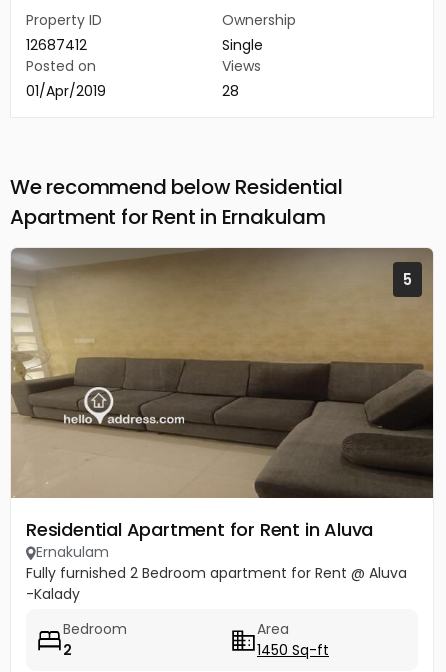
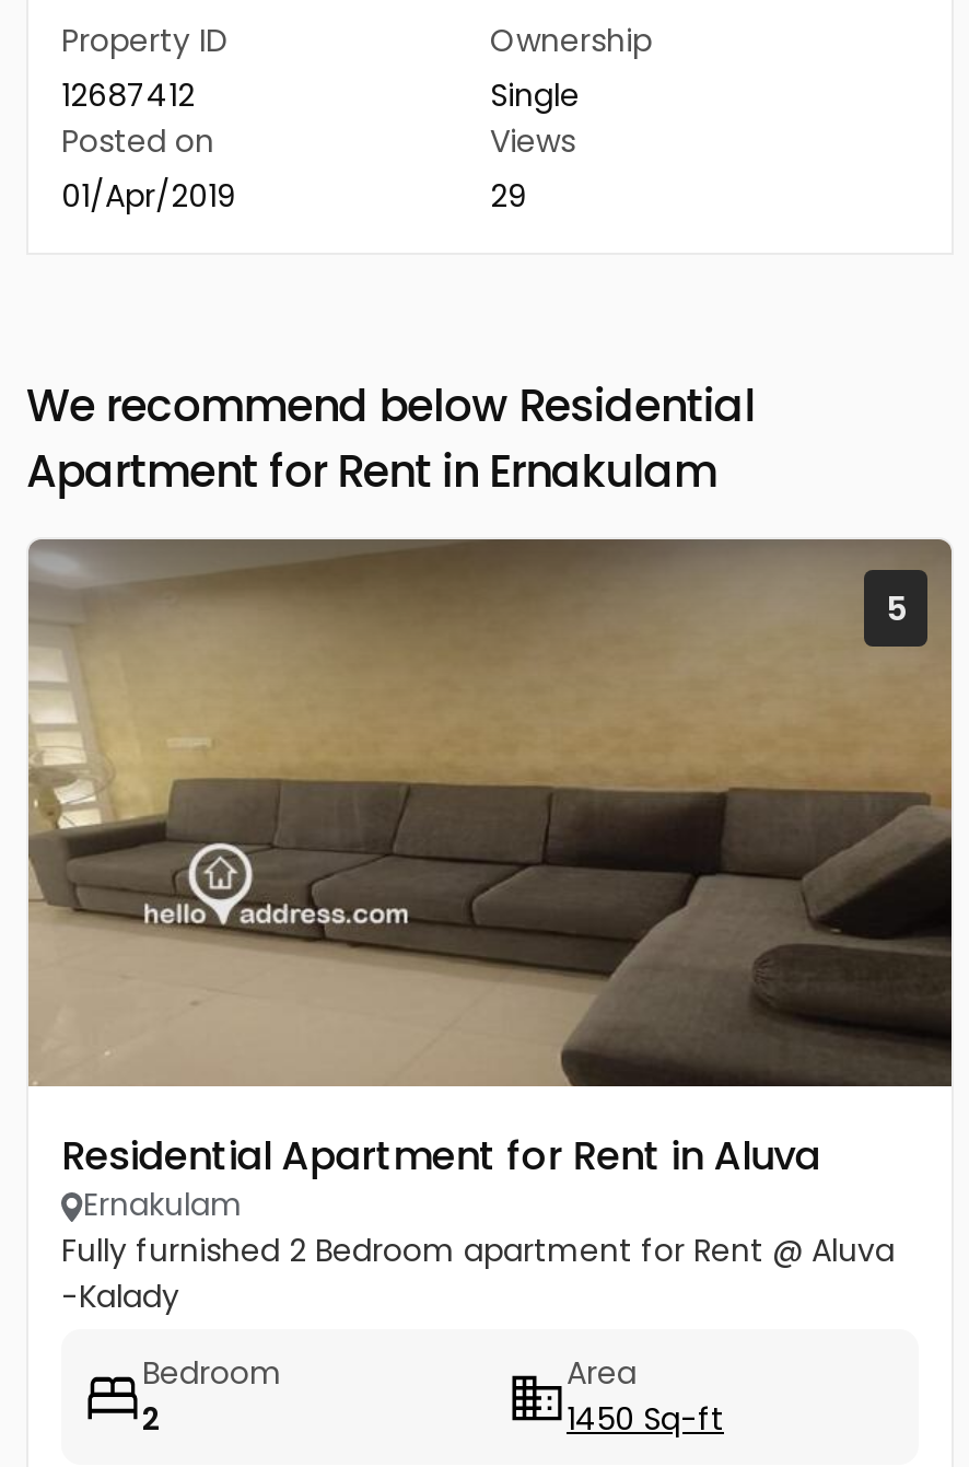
- 28
+ 29
